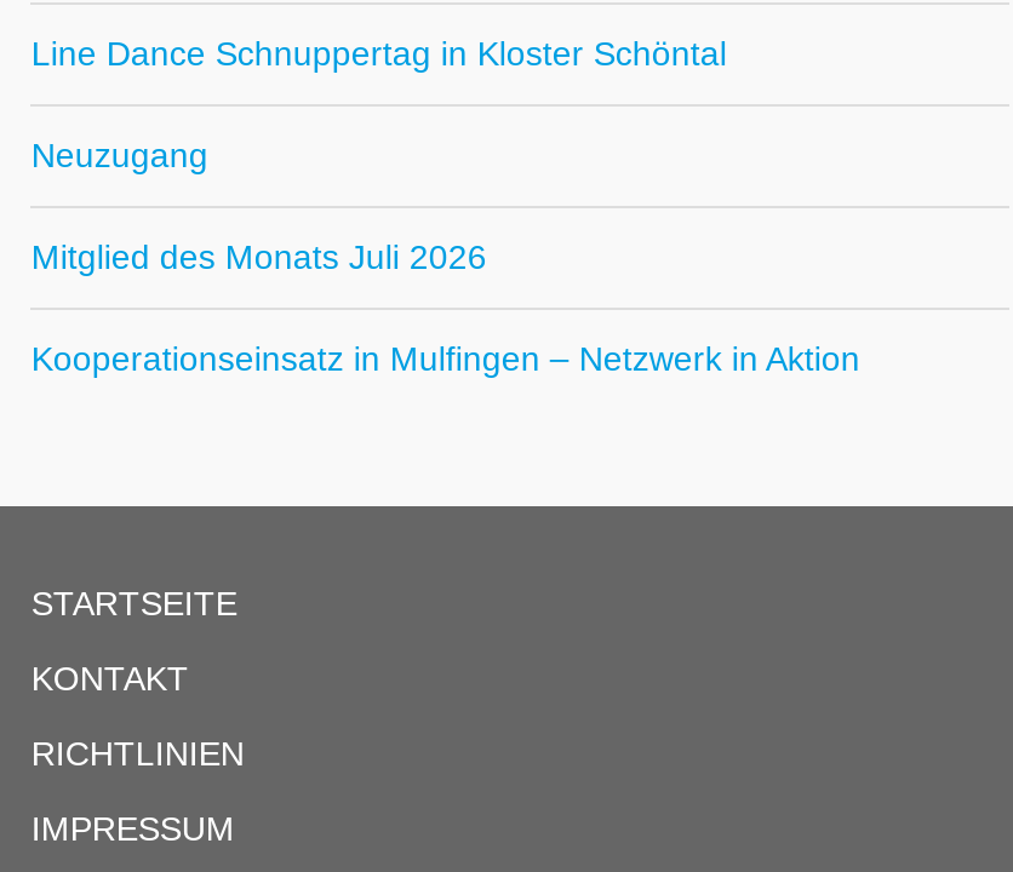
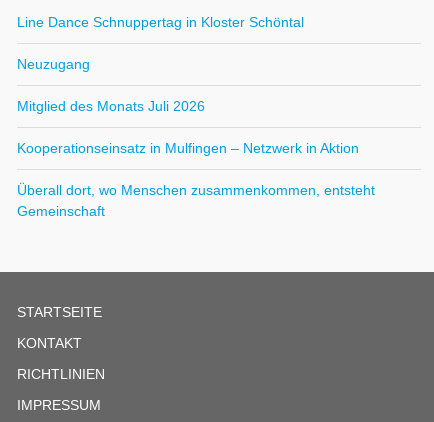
+ Überall dort, wo Menschen zusammenkommen, entsteht
+ Gemeinschaft
